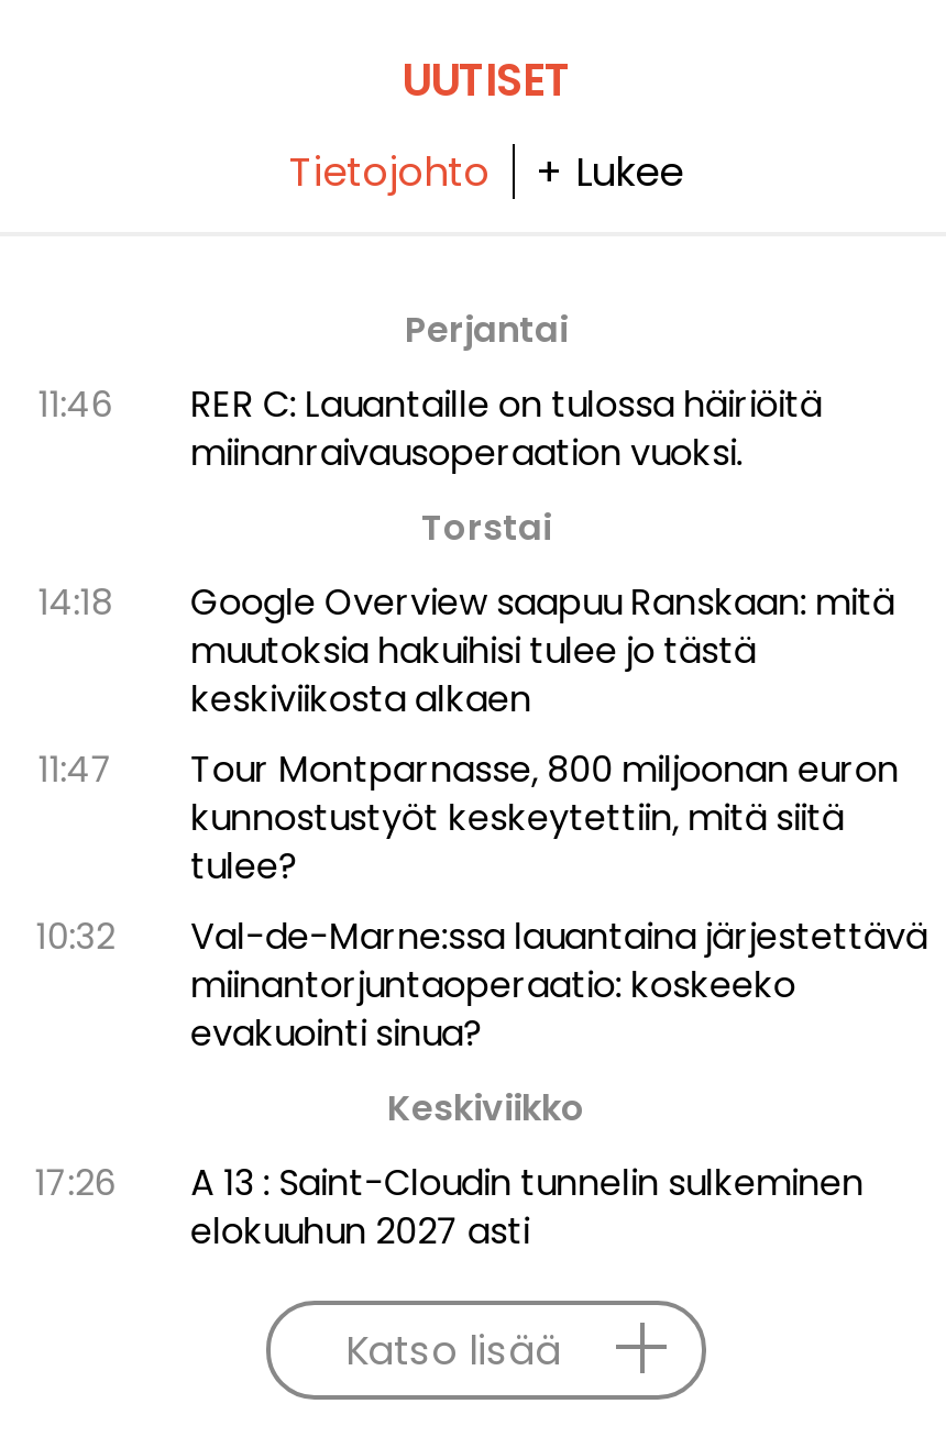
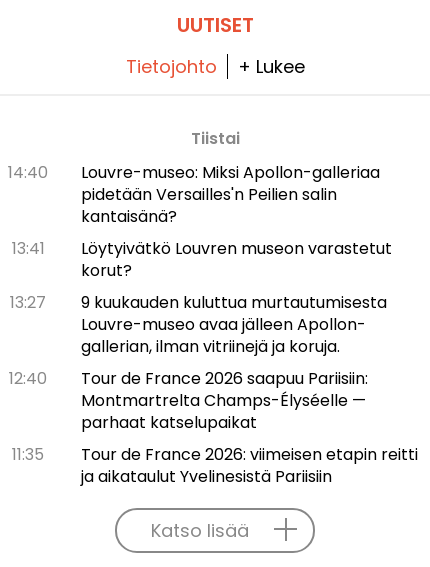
- Perjantai
- 11:46
- RER C: Lauantaille on tulossa häiriöitä
- miinanraivausoperaation vuoksi.
- Torstai
- 14:18
- Google Overview saapuu Ranskaan: mitä
- muutoksia hakuihisi tulee jo tästä
- keskiviikosta alkaen
- 11:47
- Tour Montparnasse, 800 miljoonan euron
- kunnostustyöt keskeytettiin, mitä siitä
- tulee?
- 10:32
- Val-de-Marne:ssa lauantaina järjestettävä
- miinantorjuntaoperaatio: koskeeko
- evakuointi sinua?
- Keskiviikko
- 17:26
- A 13 : Saint-Cloudin tunnelin sulkeminen
- elokuuhun 2027 asti
+ Tiistai
+ 14:40
+ Louvre-museo: Miksi Apollon-galleriaa
+ pidetään Versailles'n Peilien salin
+ kantaisänä?
+ 13:41
+ Löytyivätkö Louvren museon varastetut
+ korut?
+ 13:27
+ 9 kuukauden kuluttua murtautumisesta
+ Louvre-museo avaa jälleen Apollon-
+ gallerian, ilman vitriinejä ja koruja.
+ 12:40
+ Tour de France 2026 saapuu Pariisiin:
+ Montmartrelta Champs-Élyséelle —
+ parhaat katselupaikat
+ 11:35
+ Tour de France 2026: viimeisen etapin reitti
+ ja aikataulut Yvelinesistä Pariisiin
